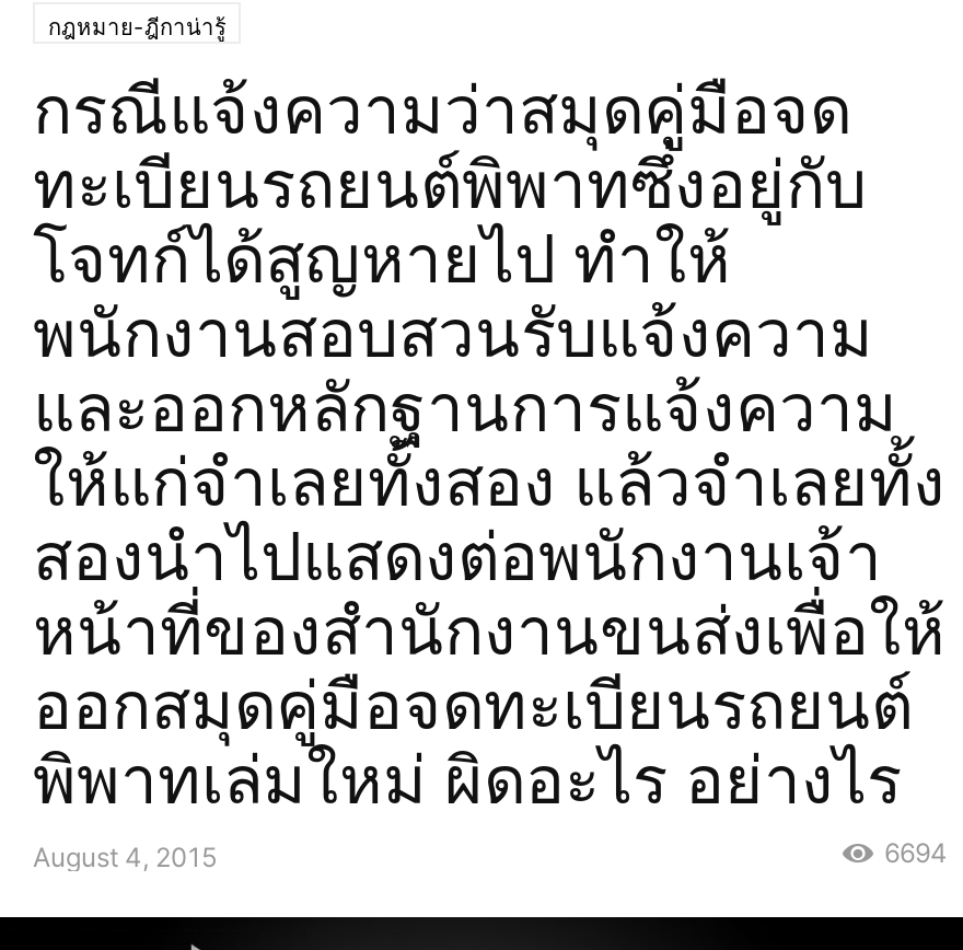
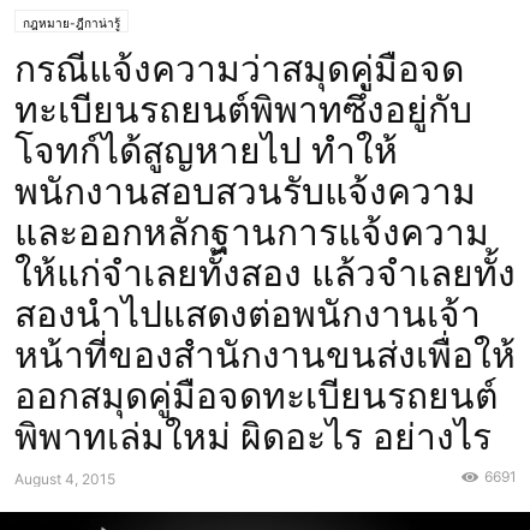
- 6694
+ 6691
